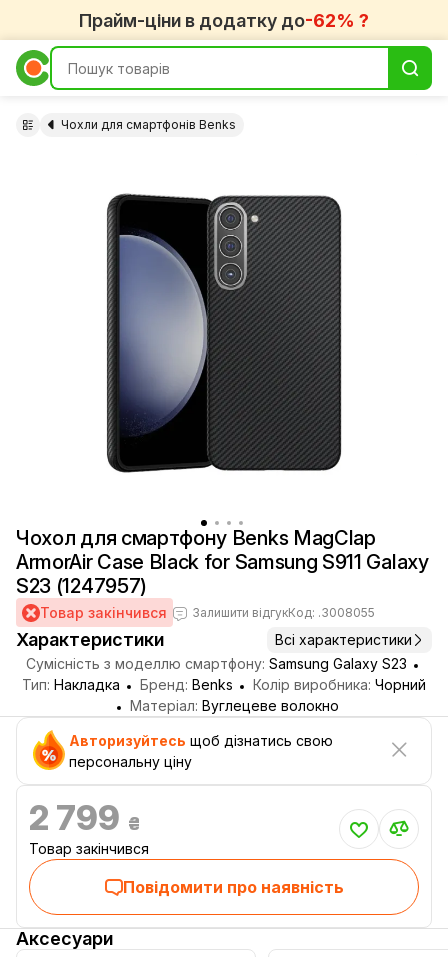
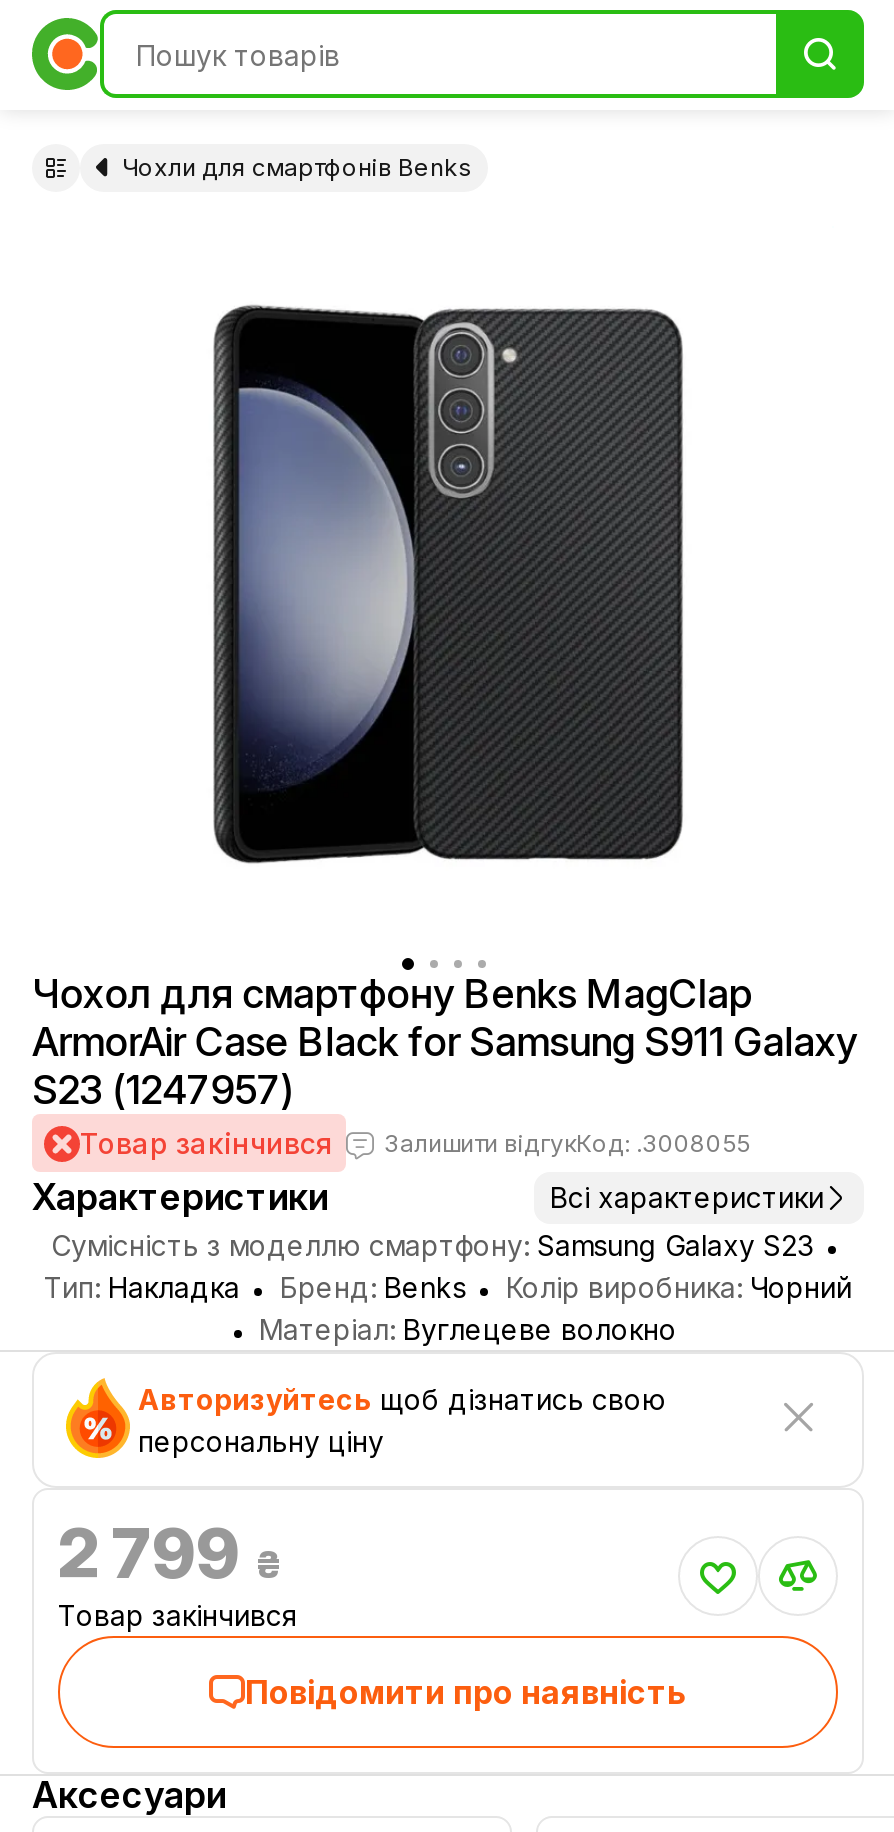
- Прайм-ціни в додатку до-62% ?
